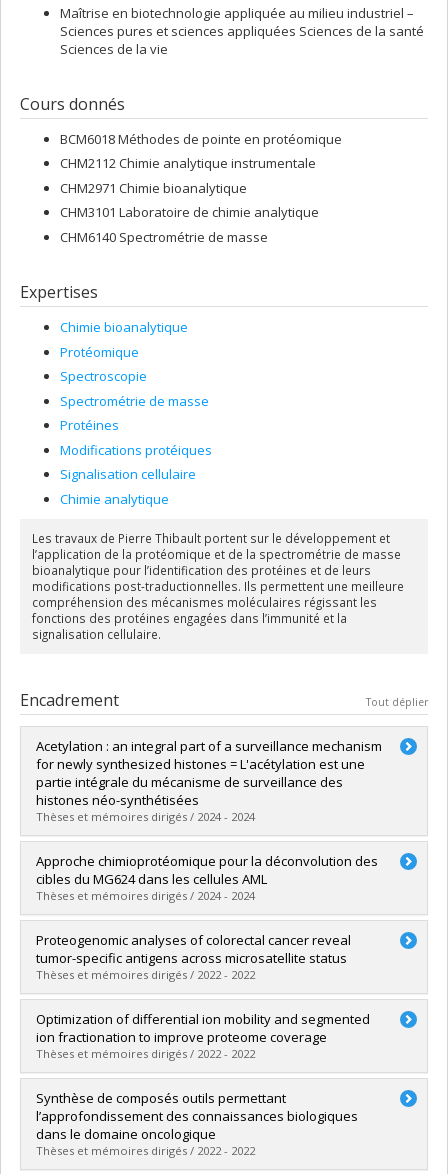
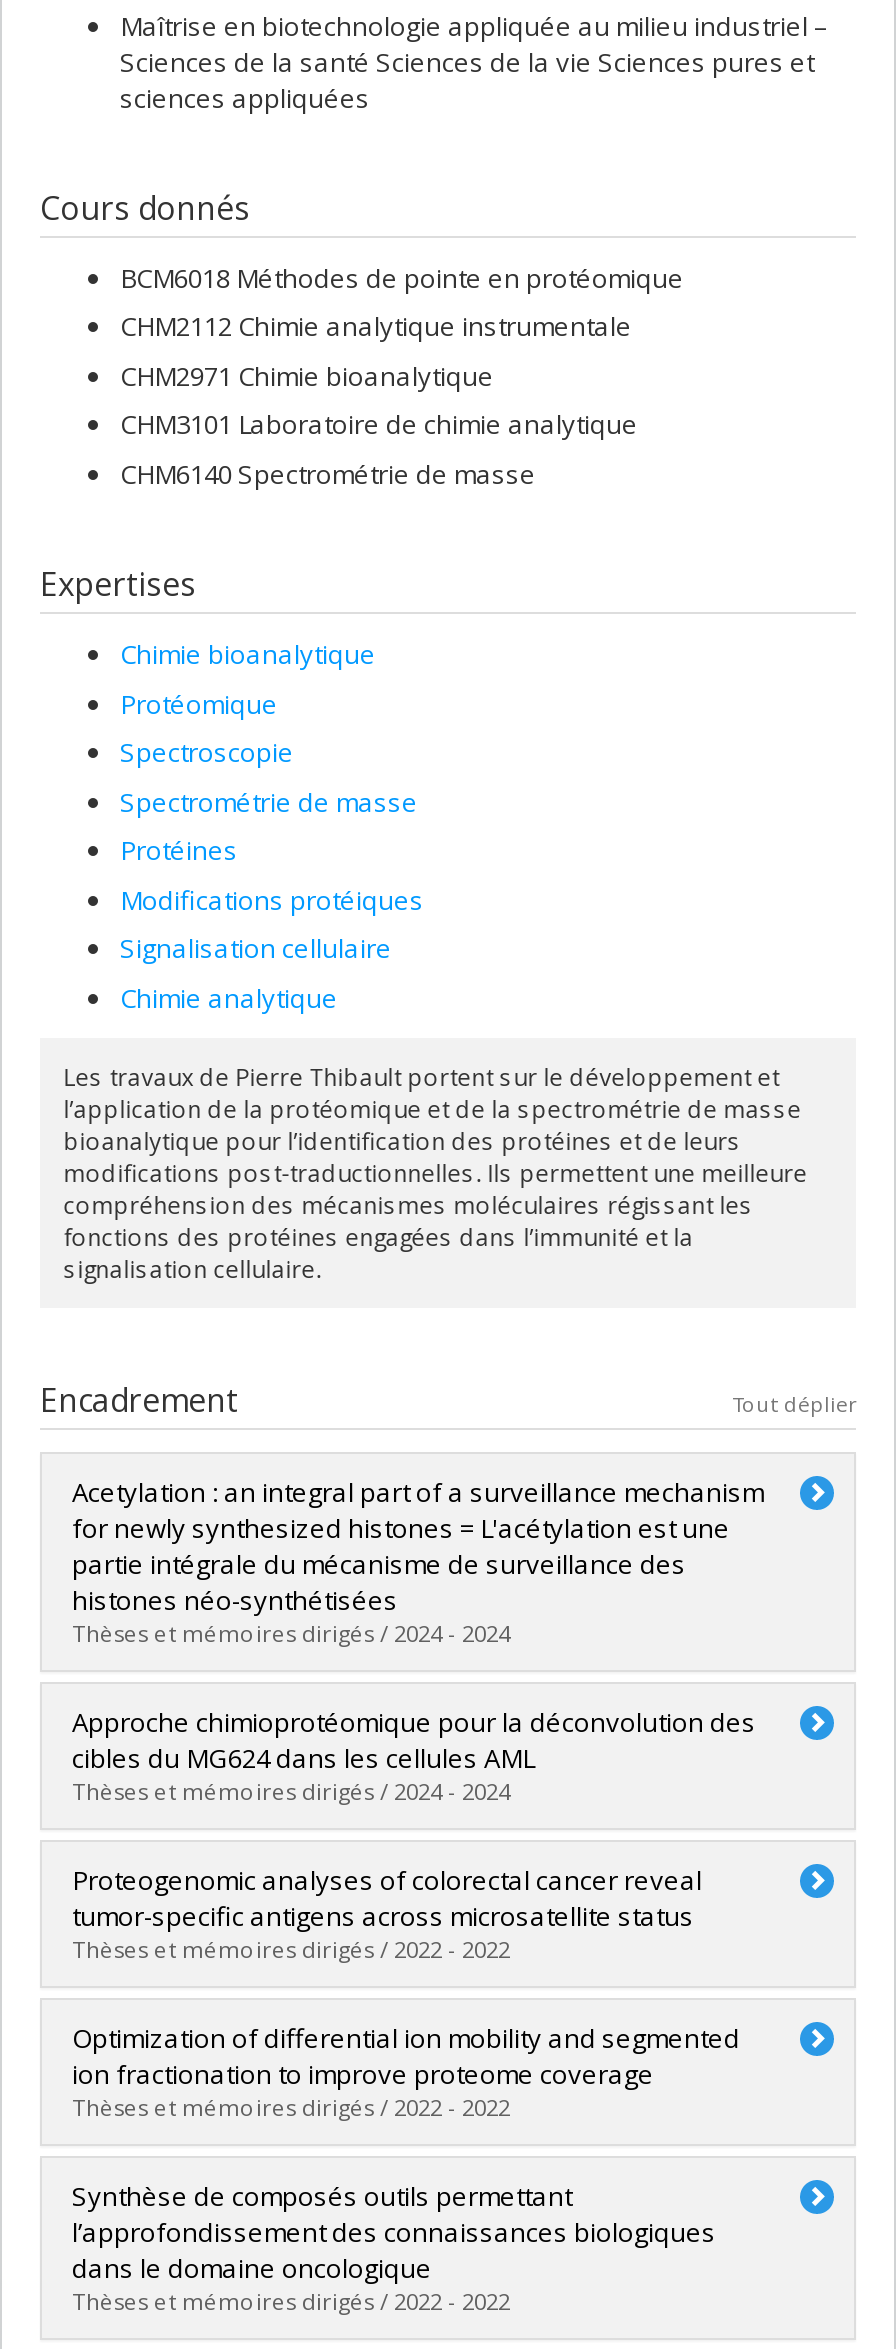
- Sciences pures et sciences appliquées Sciences de la santé
- Sciences de la vie
+ Sciences de la santé Sciences de la vie Sciences pures et
+ sciences appliquées
